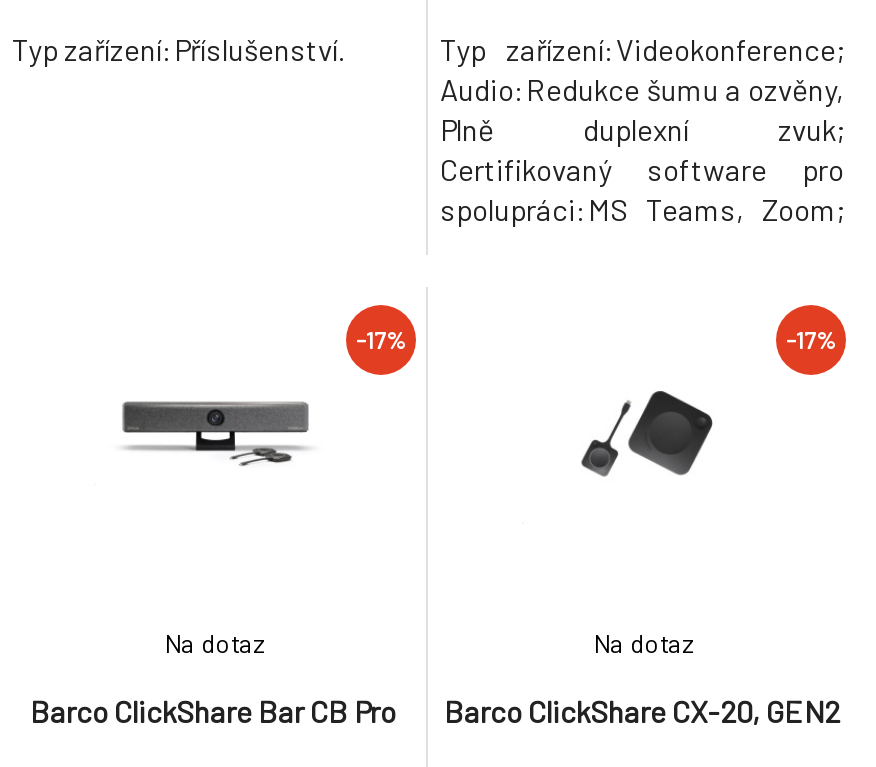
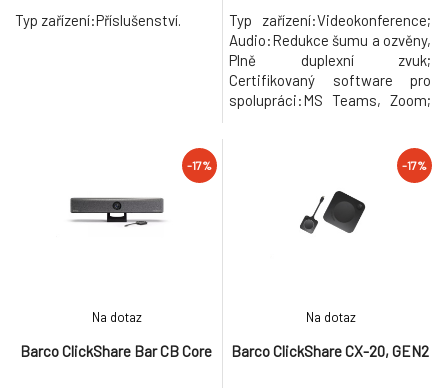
- Barco ClickShare Bar CB Pro
+ Barco ClickShare Bar CB Core
